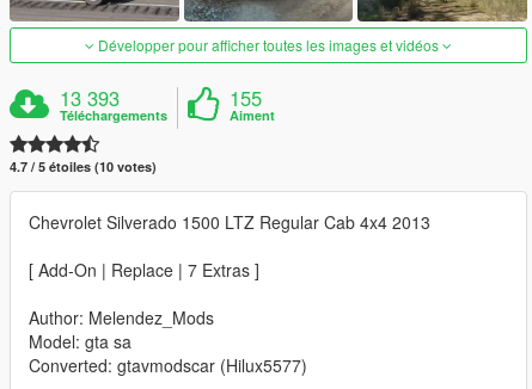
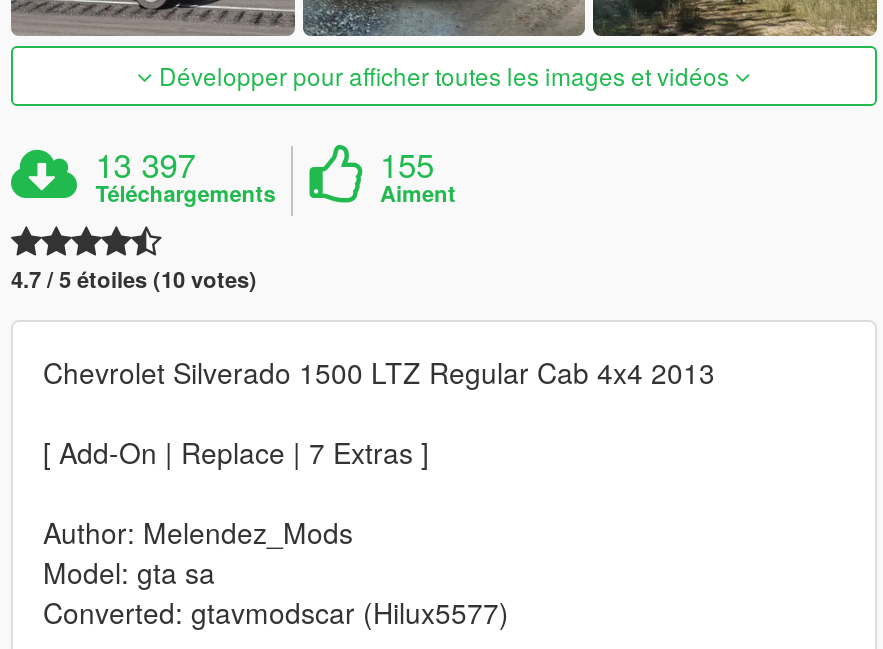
- 13 393
+ 13 397
